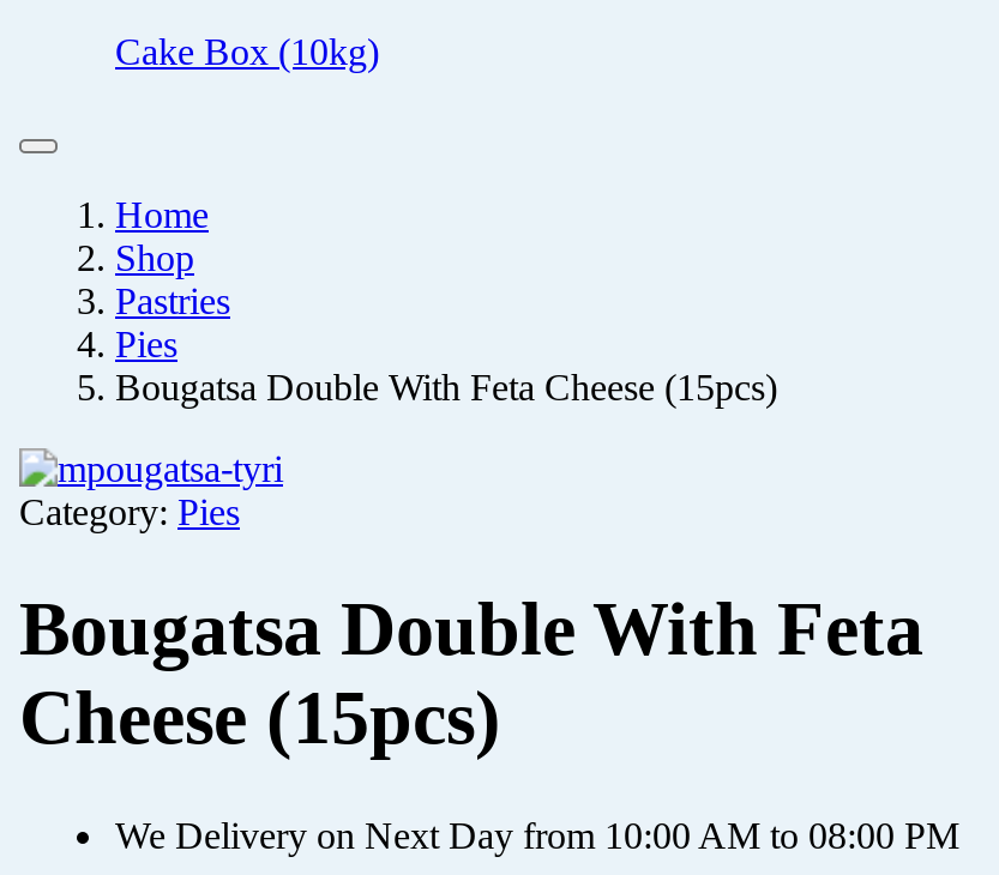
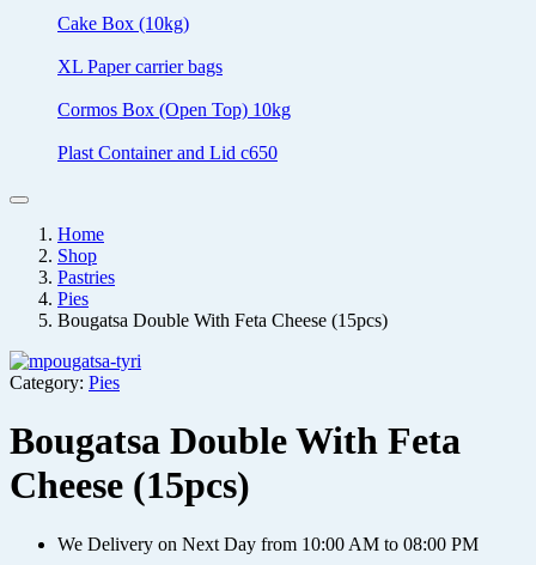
+ XL Paper carrier bags
+ Cormos Box (Open Top) 10kg
+ Plast Container and Lid c650
